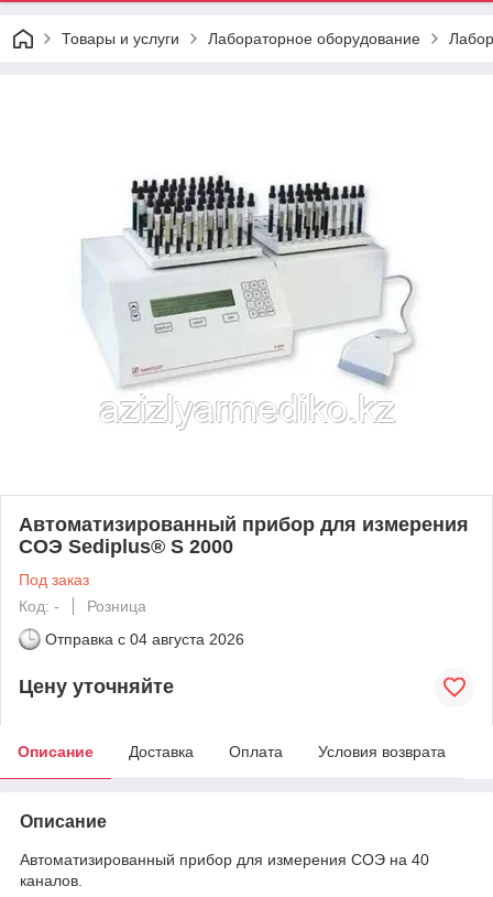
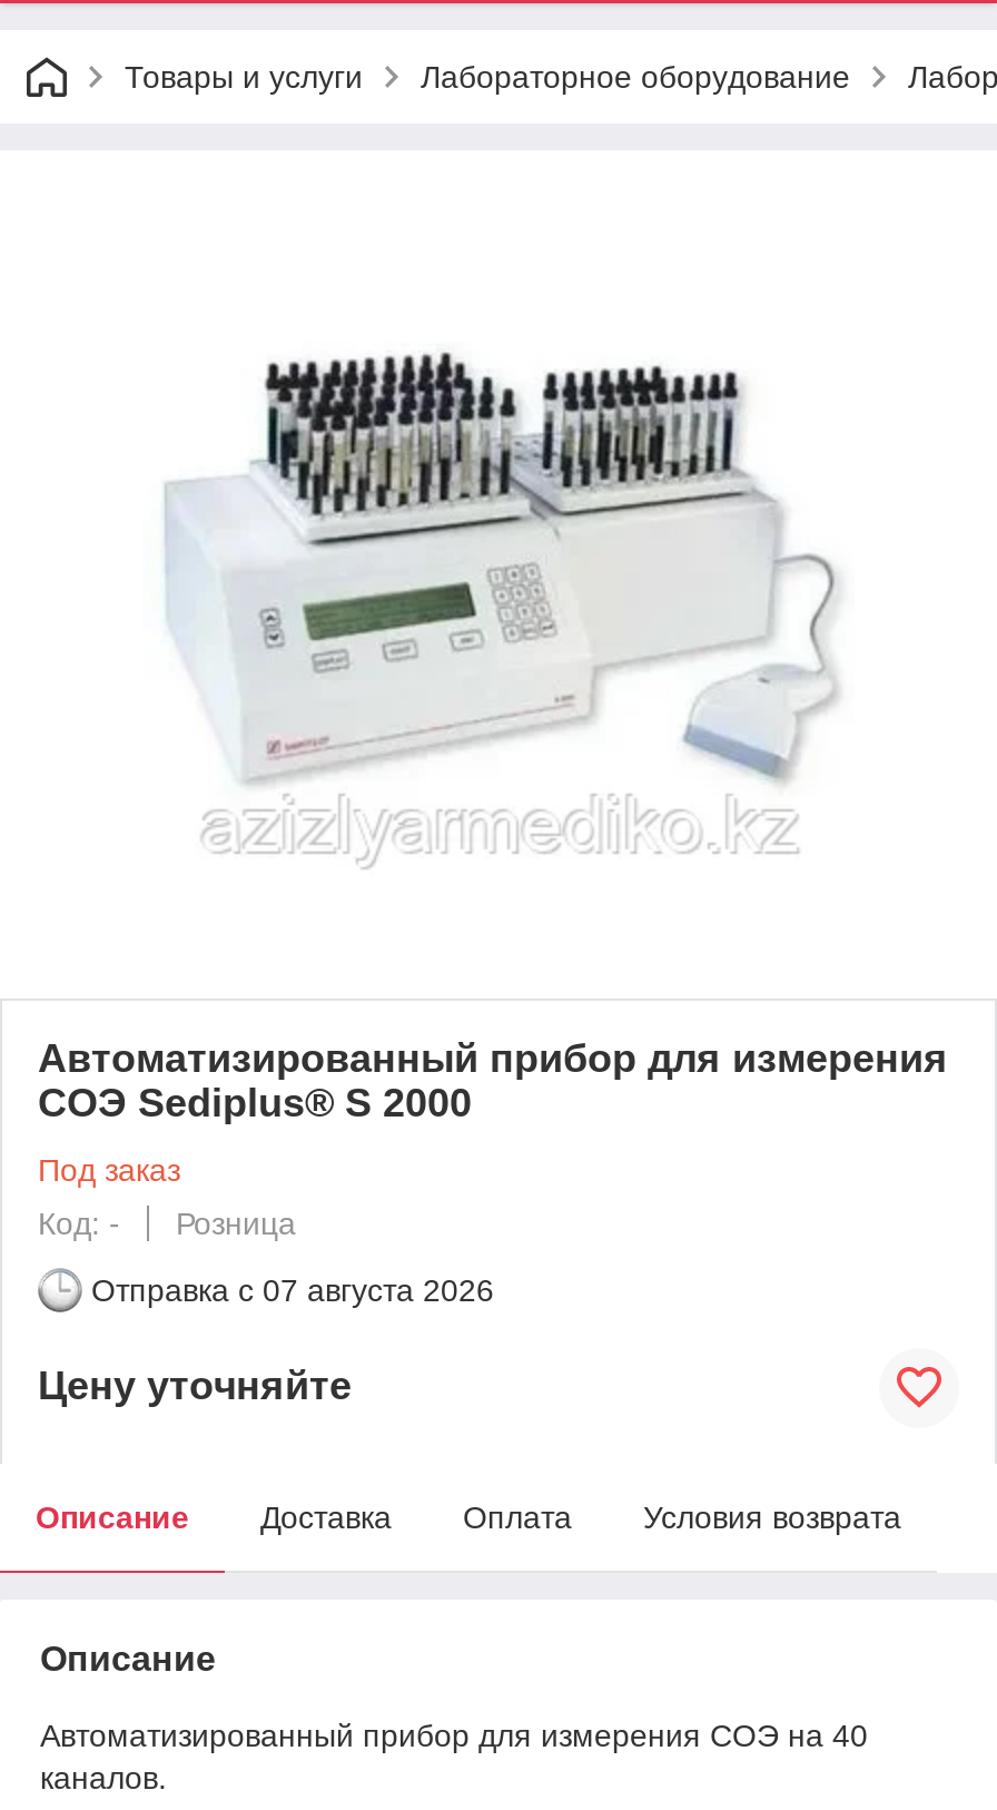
- Отправка с 04 августа 2026
+ Отправка с 07 августа 2026
